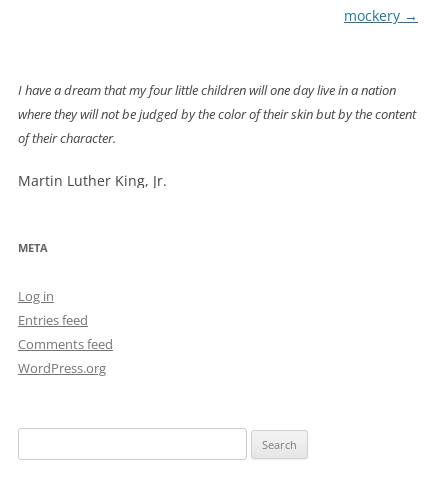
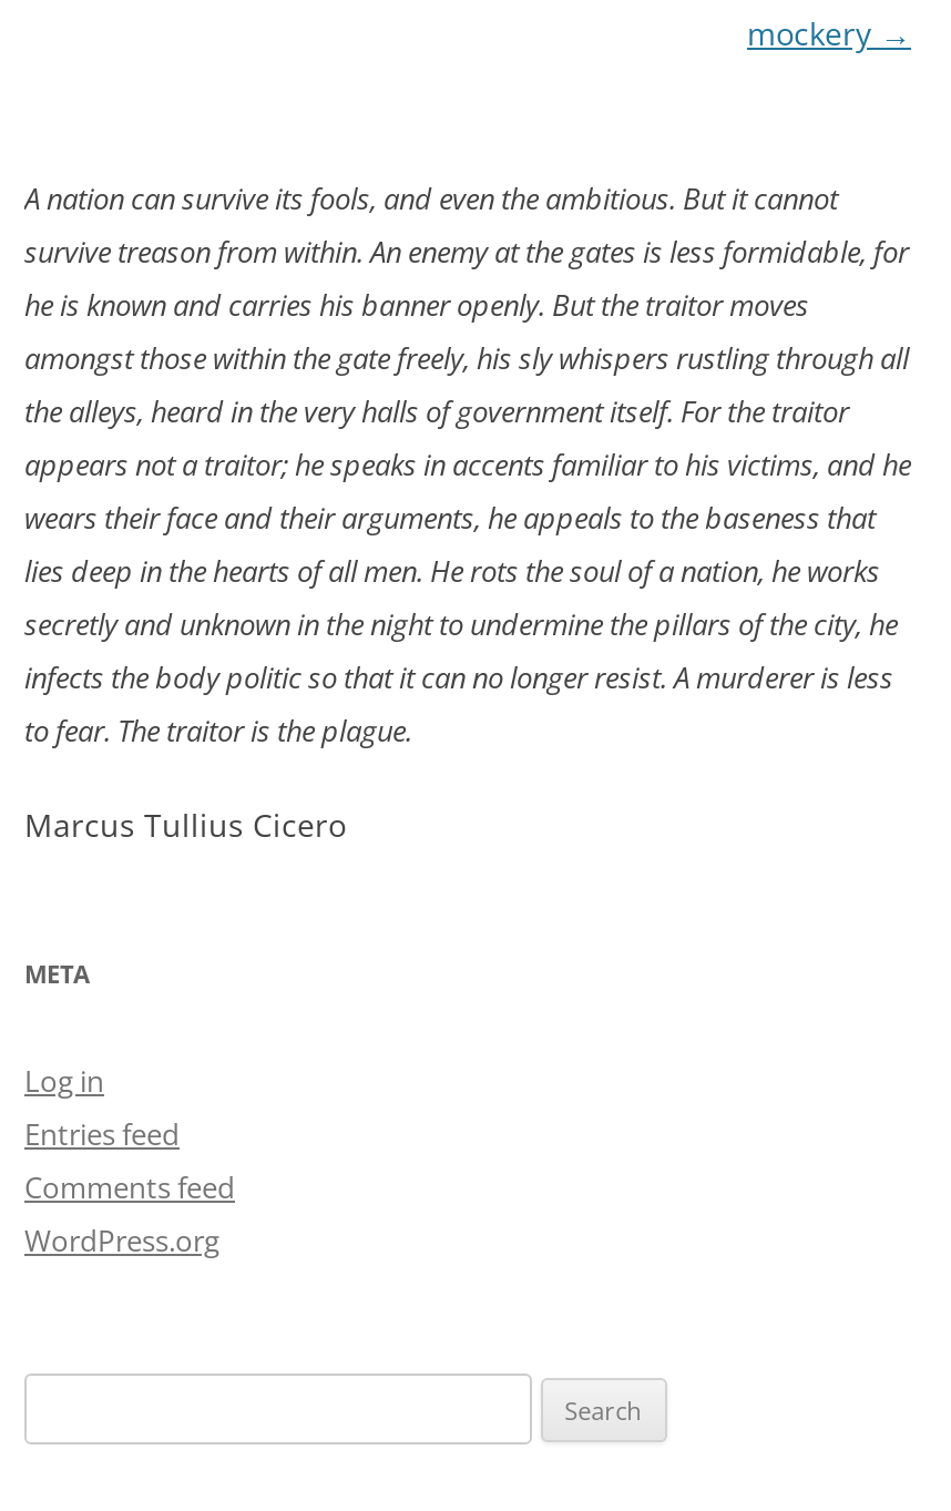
- I have a dream that my four little children will one day live in a nation
- where they will not be judged by the color of their skin but by the content
- of their character.
+ A nation can survive its fools, and even the ambitious. But it cannot
+ survive treason from within. An enemy at the gates is less formidable, for
+ he is known and carries his banner openly. But the traitor moves
+ amongst those within the gate freely, his sly whispers rustling through all
+ the alleys, heard in the very halls of government itself. For the traitor
+ appears not a traitor; he speaks in accents familiar to his victims, and he
+ wears their face and their arguments, he appeals to the baseness that
+ lies deep in the hearts of all men. He rots the soul of a nation, he works
+ secretly and unknown in the night to undermine the pillars of the city, he
+ infects the body politic so that it can no longer resist. A murderer is less
+ to fear. The traitor is the plague.

- Martin Luther King, Jr.
+ Marcus Tullius Cicero
